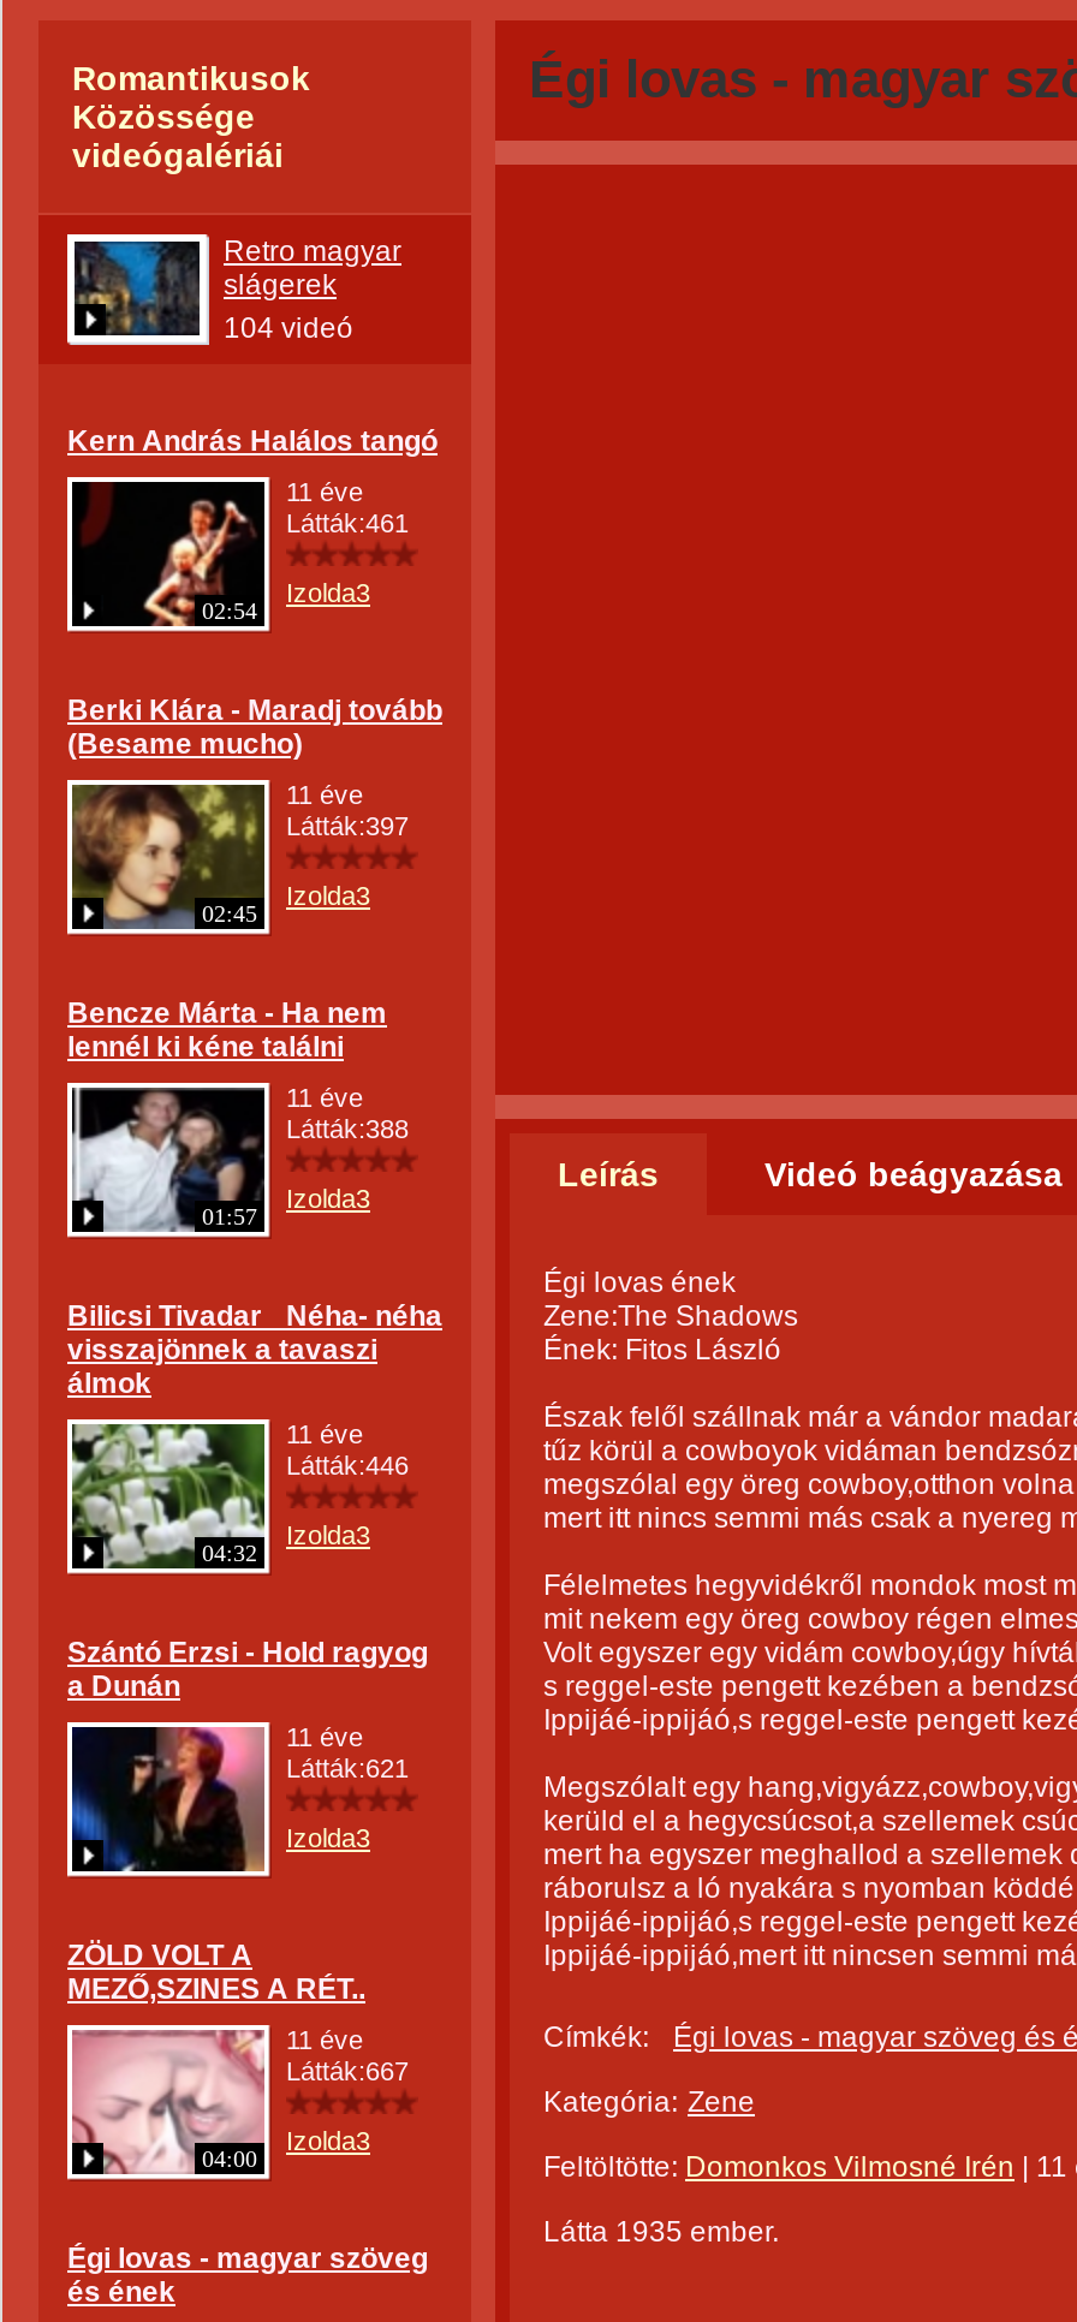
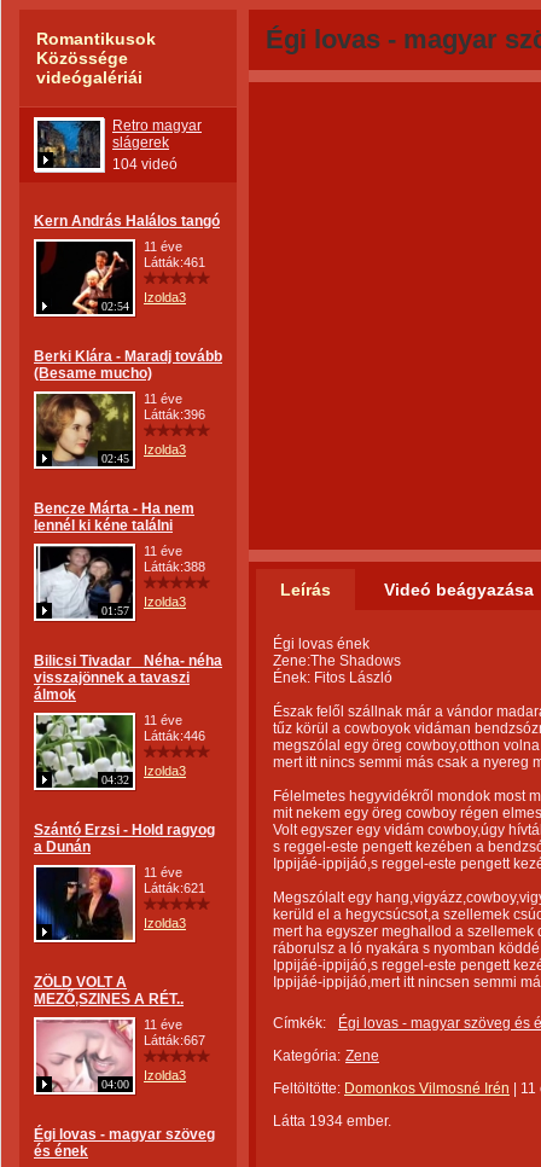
- Látták:397
+ Látták:396

- Látta 1935 ember.
+ Látta 1934 ember.
